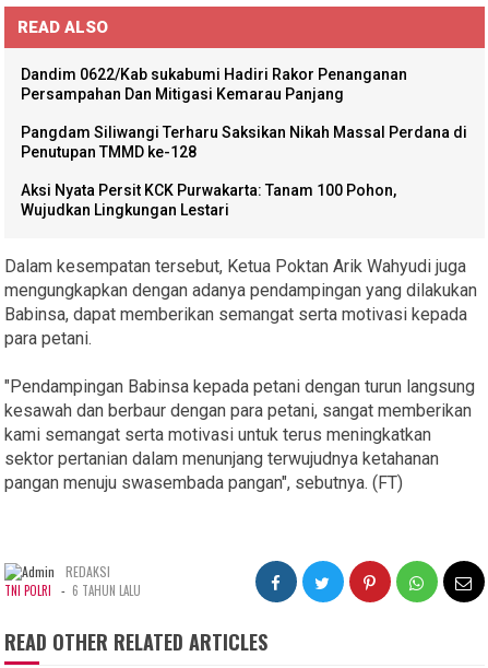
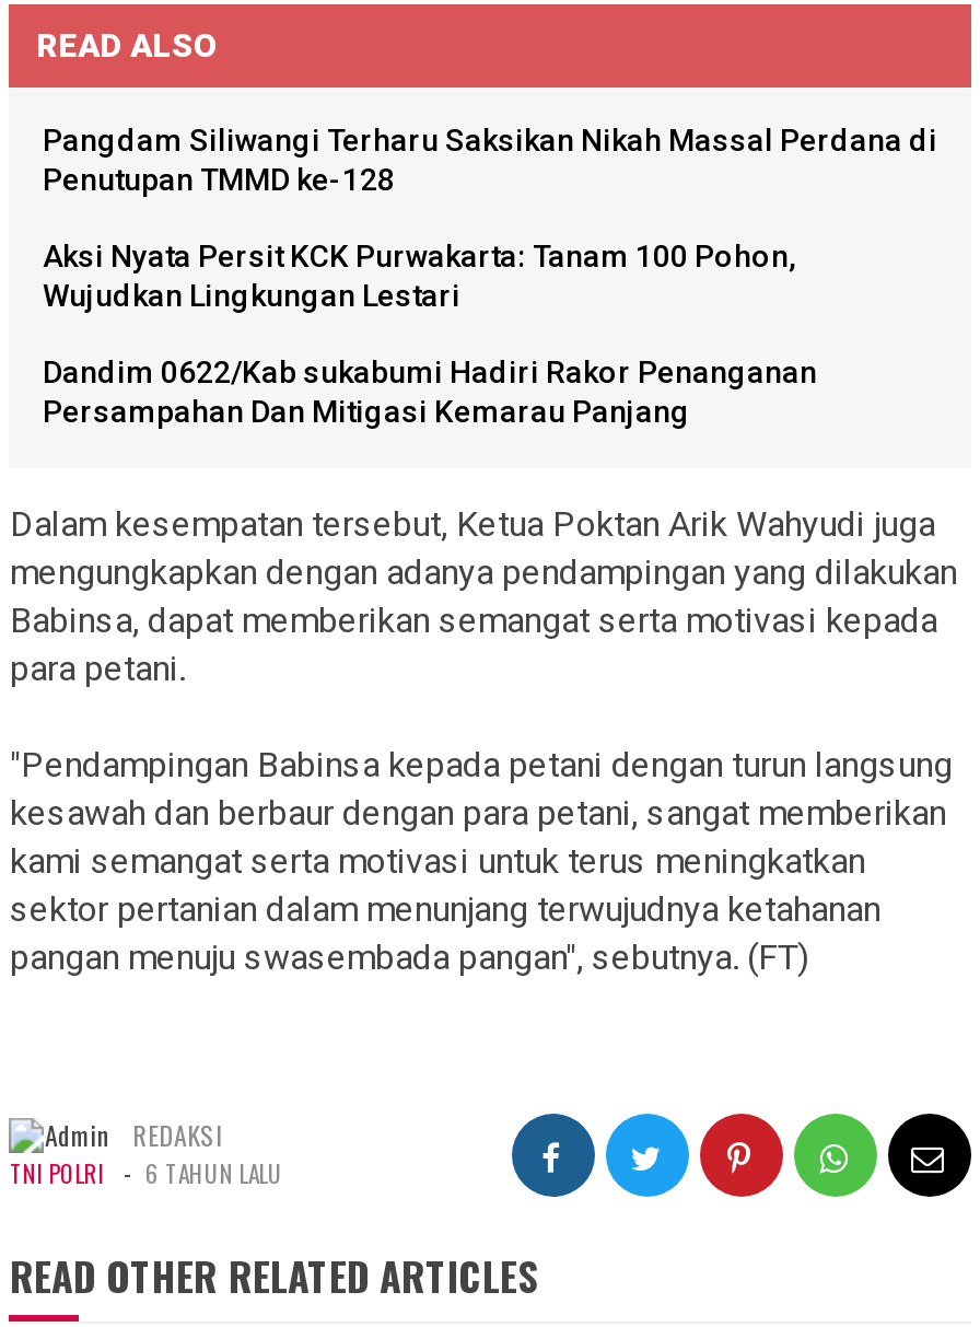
moved down: Dandim 0622/Kab sukabumi Hadiri Rakor Penanganan | Persampahan Dan Mitigasi Kemarau Panjang

moved up: Pangdam Siliwangi Terharu Saksikan Nikah Massal Perdana di | Penutupan TMMD ke-128 | Aksi Nyata Persit KCK Purwakarta: Tanam 100 Pohon, | Wujudkan Lingkungan Lestari
